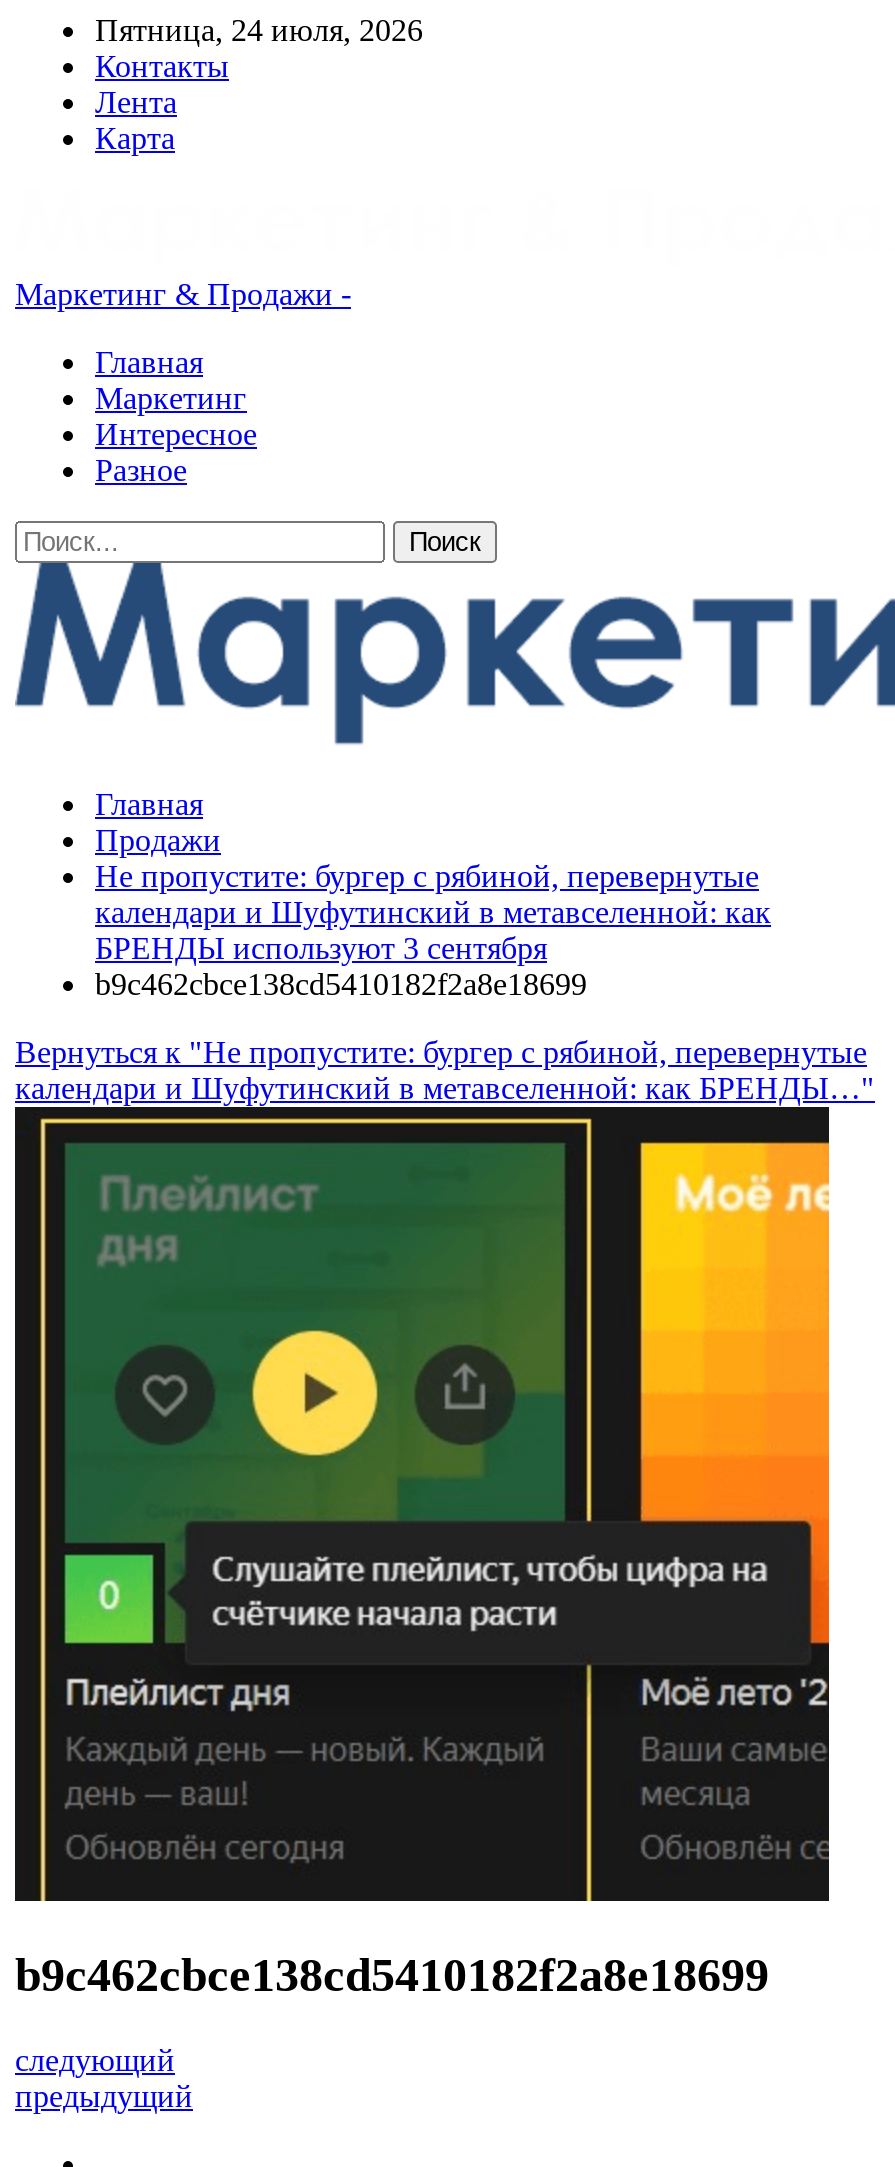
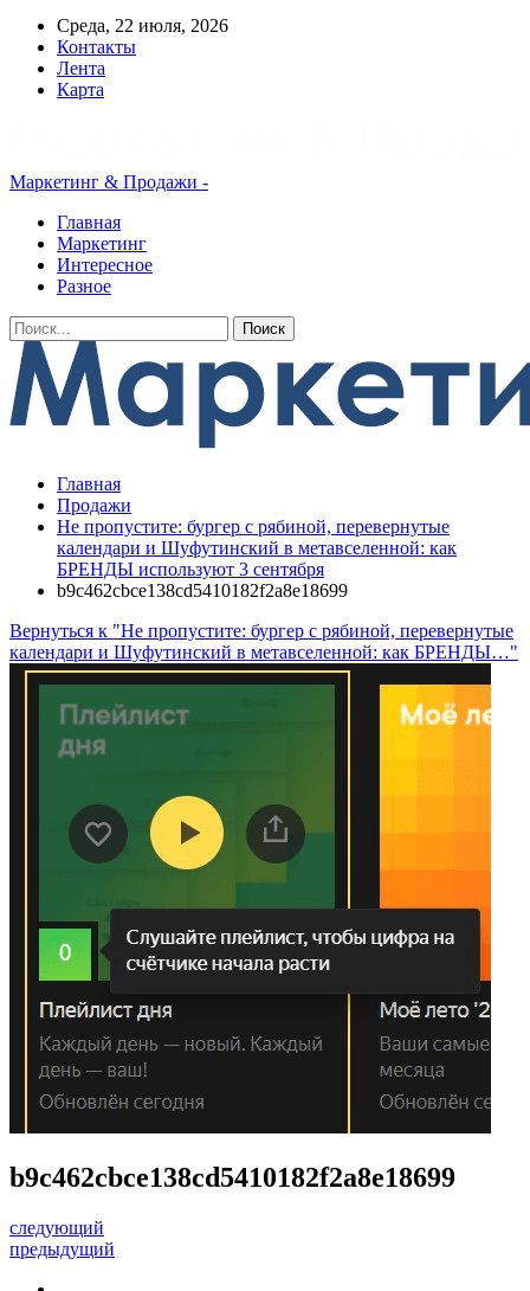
- Пятница, 24 июля, 2026
+ Среда, 22 июля, 2026
